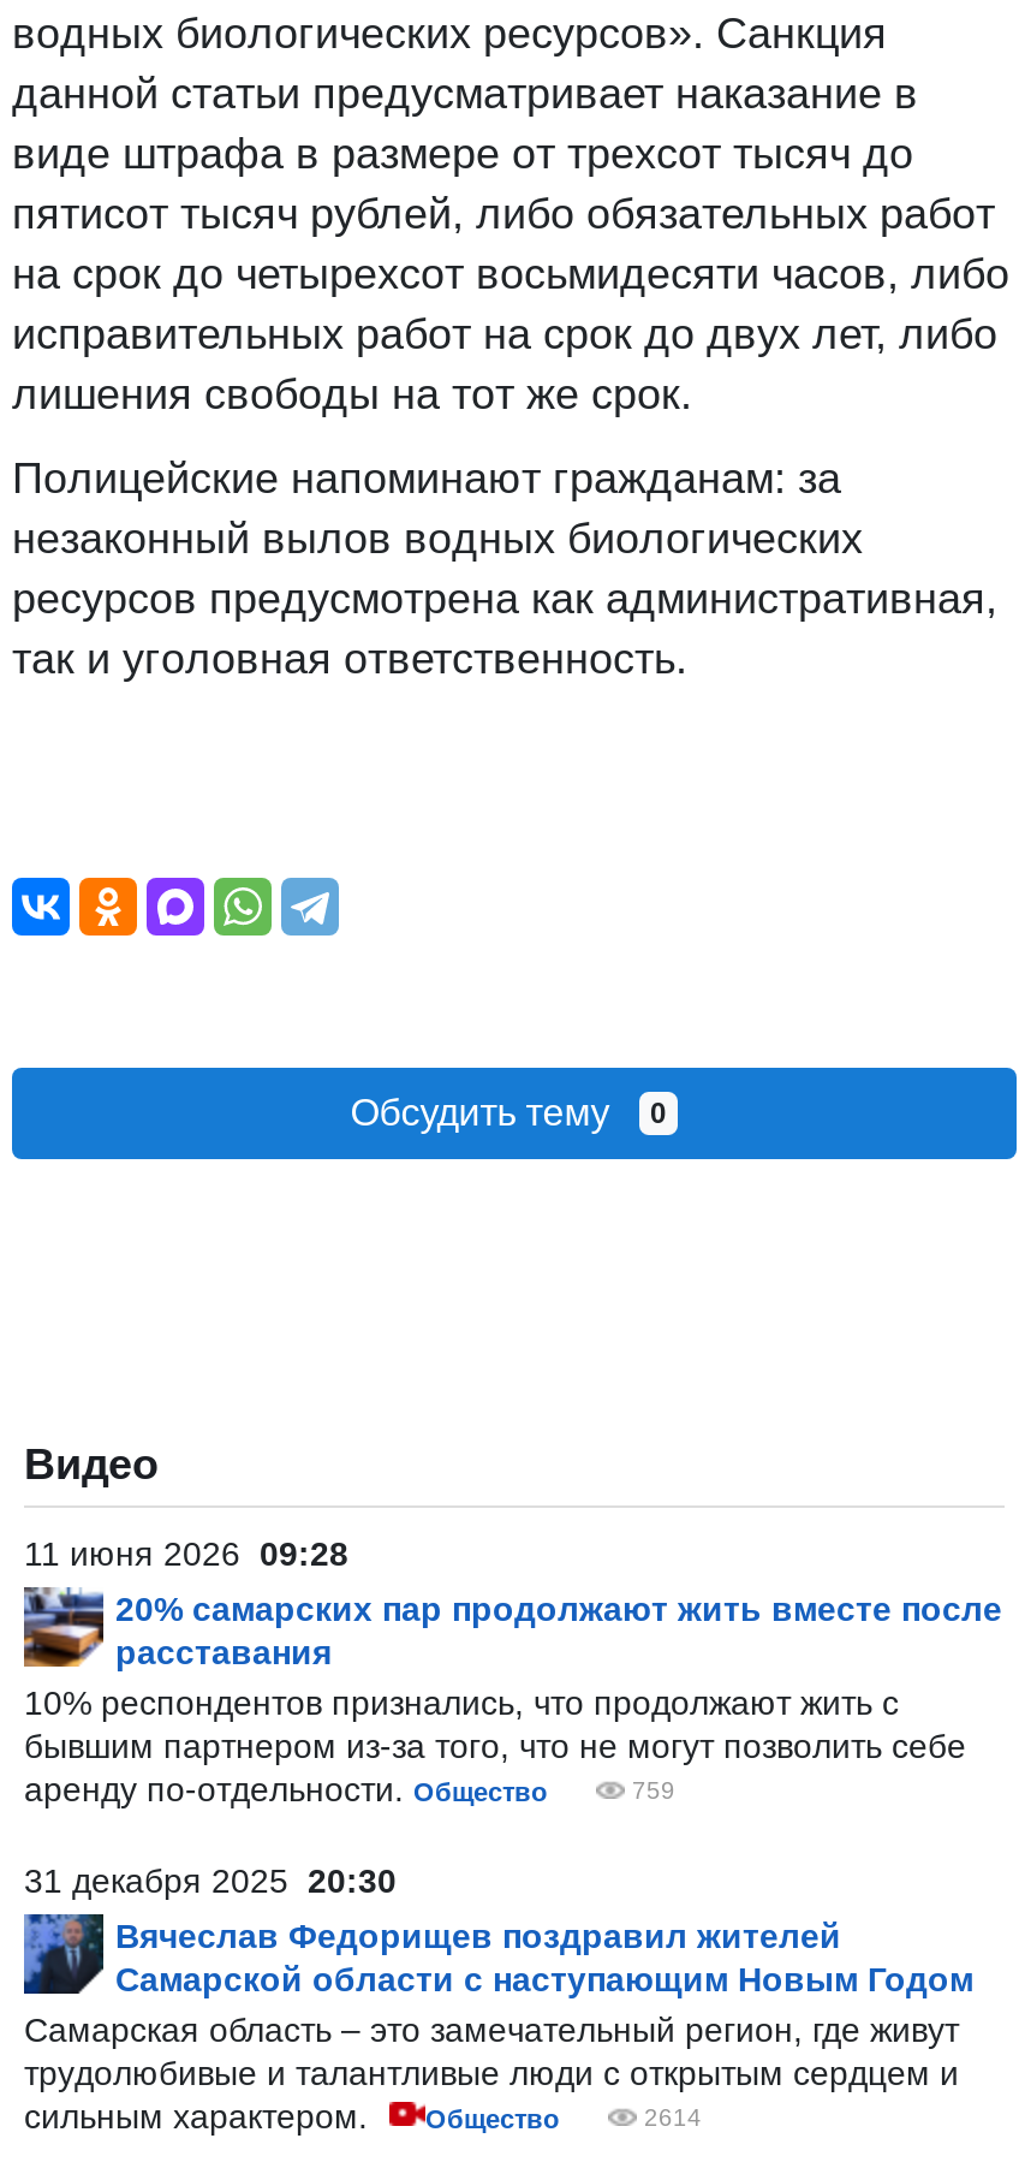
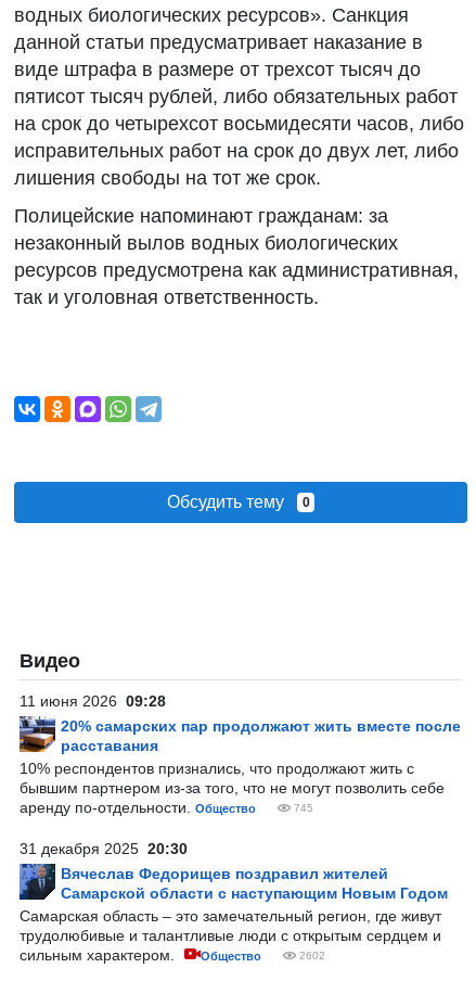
- 759
+ 745

- 2614
+ 2602
